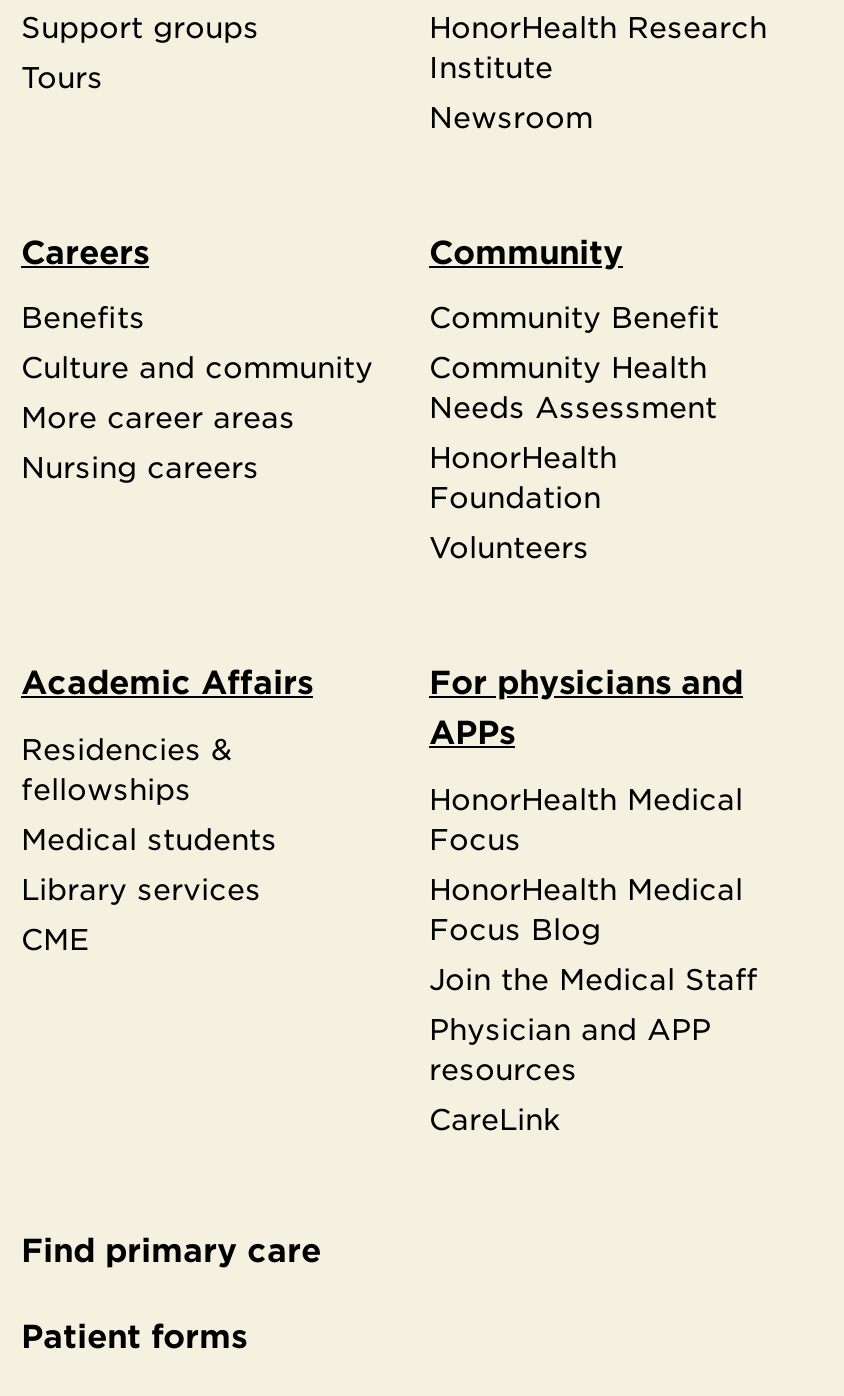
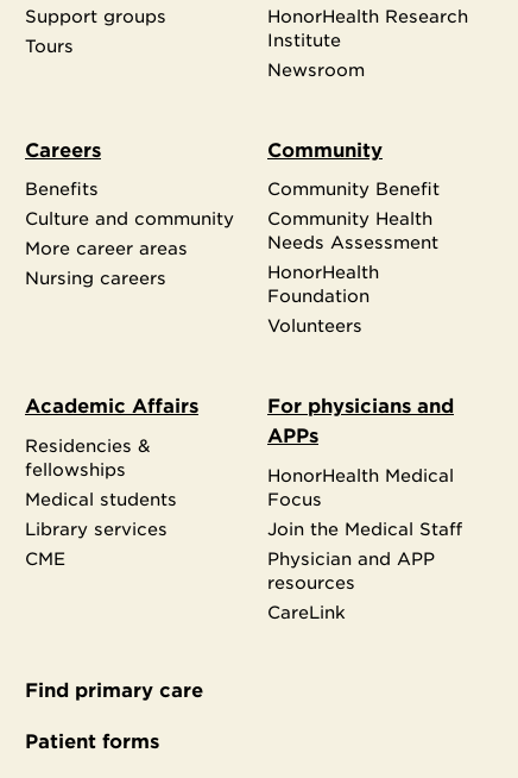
- HonorHealth Medical
- Focus Blog
